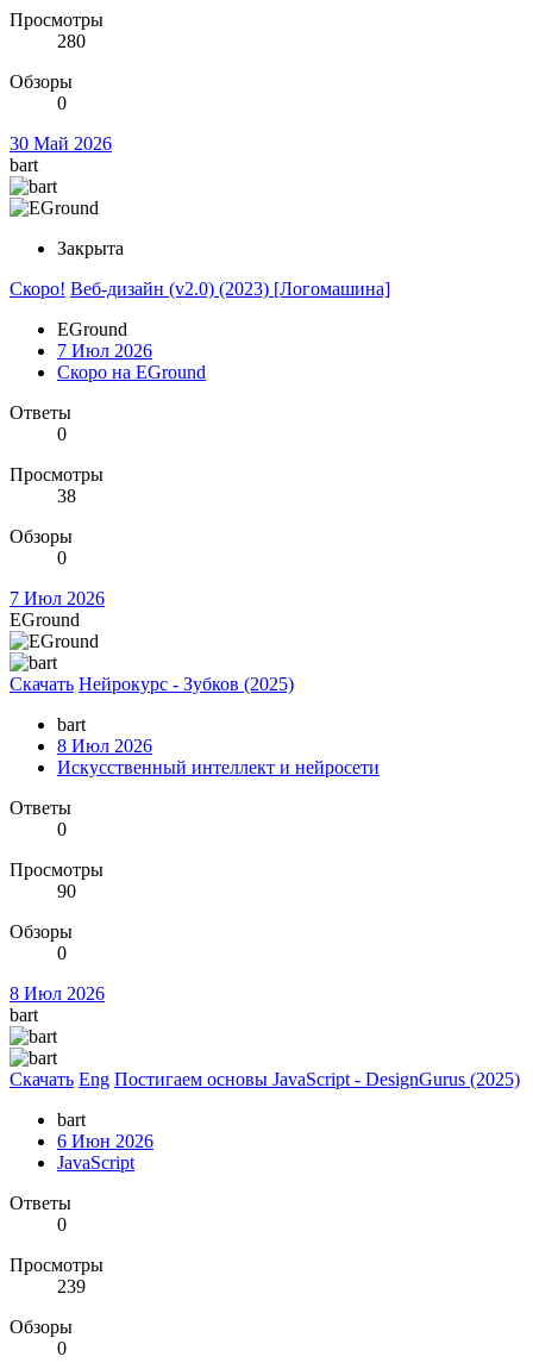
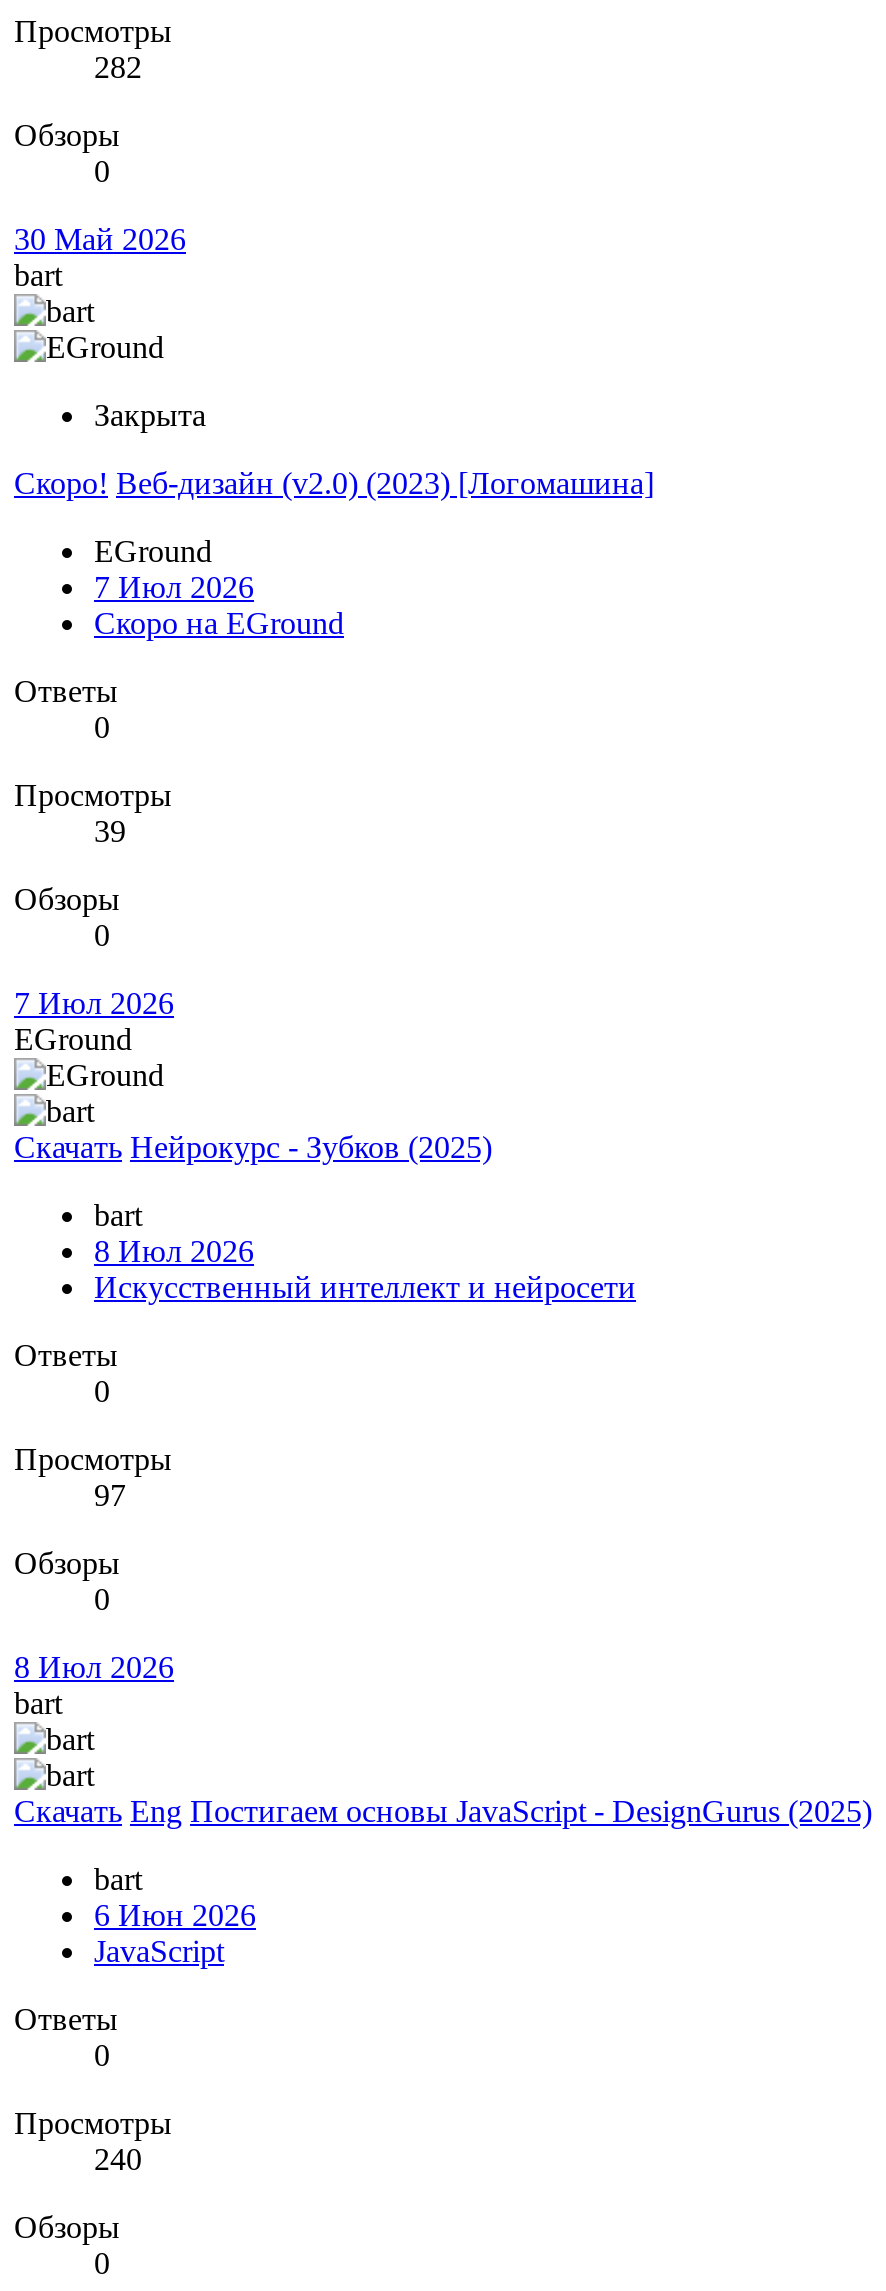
- 280
+ 282

- 38
+ 39

- 90
+ 97

- 239
+ 240
